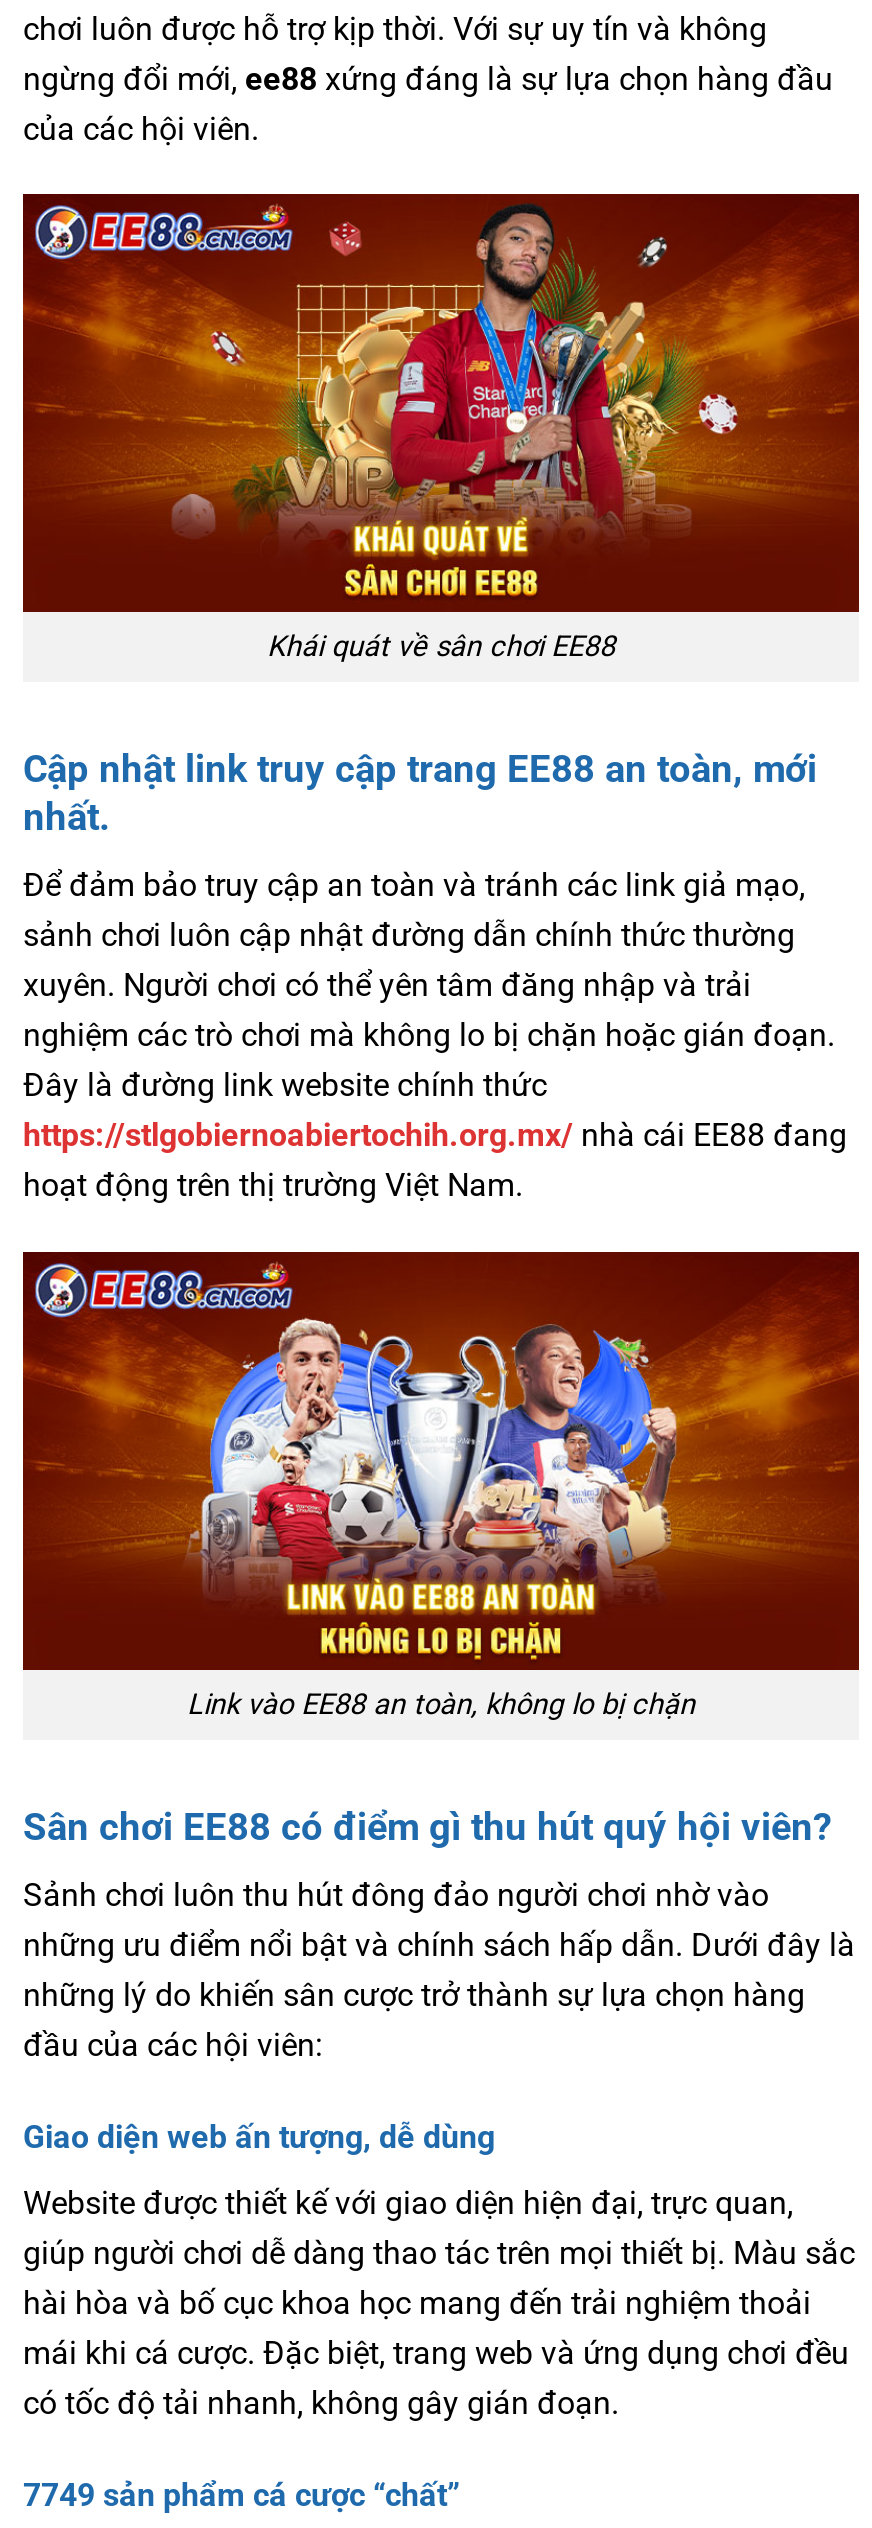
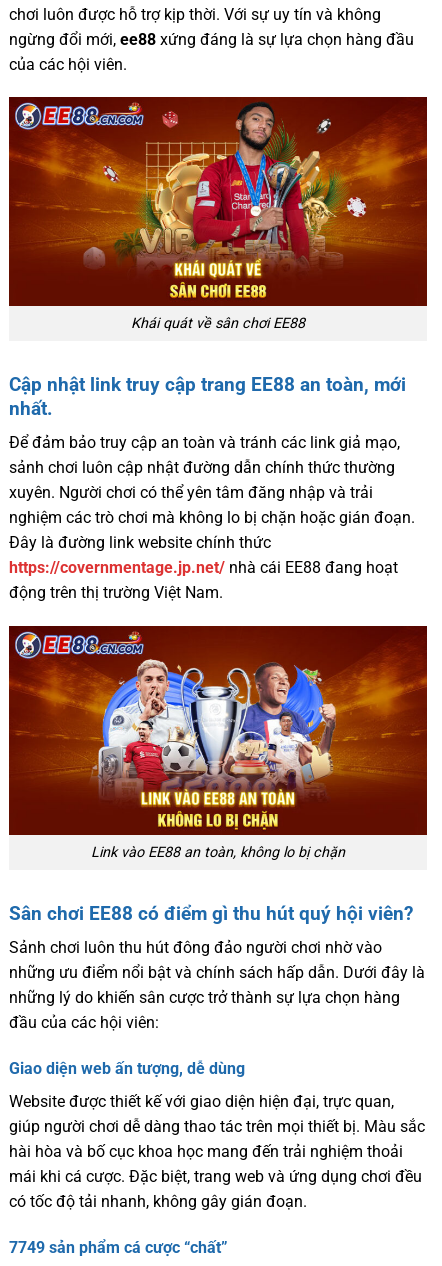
- https://stlgobiernoabiertochih.org.mx/ nhà cái EE88 đang
- hoạt động trên thị trường Việt Nam.
+ https://covernmentage.jp.net/ nhà cái EE88 đang hoạt
+ động trên thị trường Việt Nam.
